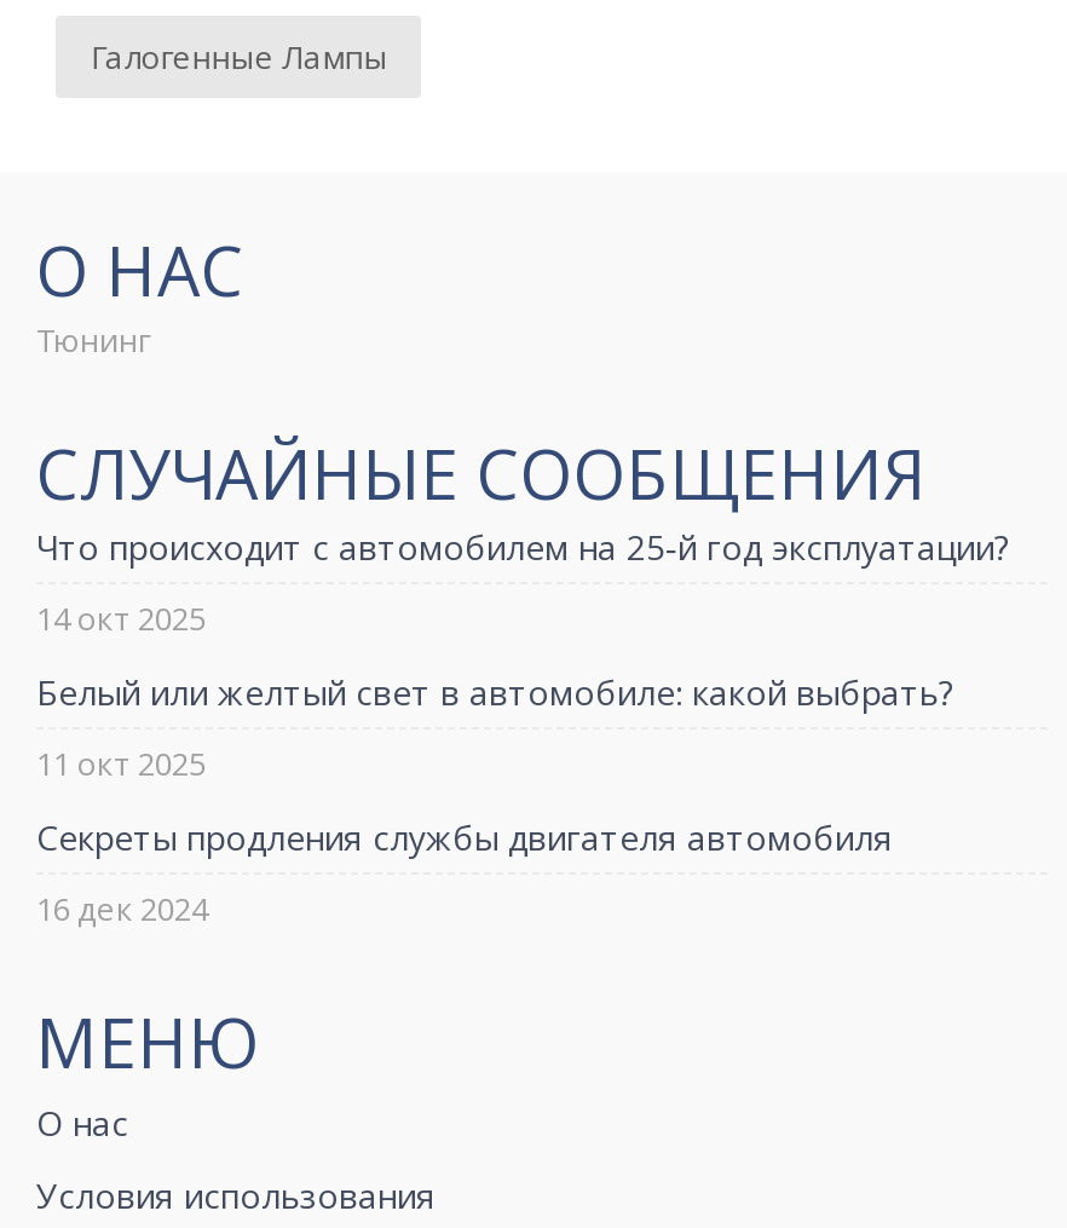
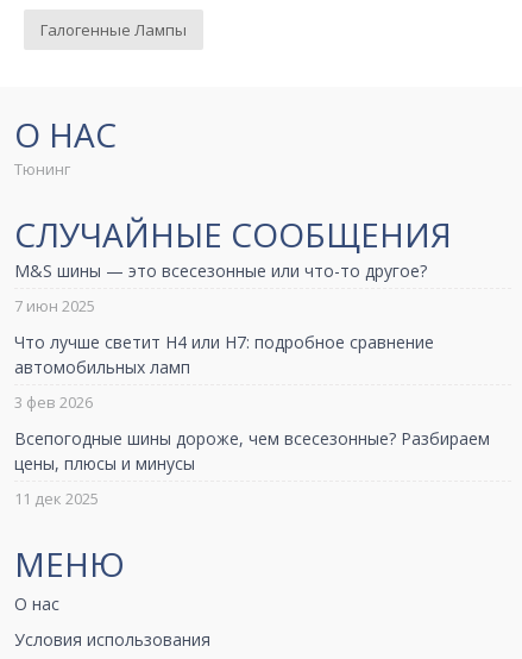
- Что происходит с автомобилем на 25‑й год эксплуатации?
+ M&S шины — это всесезонные или что-то другое?

- 14 окт 2025
+ 7 июн 2025

- Белый или желтый свет в автомобиле: какой выбрать?
+ Что лучше светит H4 или H7: подробное сравнение
+ автомобильных ламп

- 11 окт 2025
+ 3 фев 2026

- Секреты продления службы двигателя автомобиля
+ Всепогодные шины дороже, чем всесезонные? Разбираем
+ цены, плюсы и минусы

- 16 дек 2024
+ 11 дек 2025
